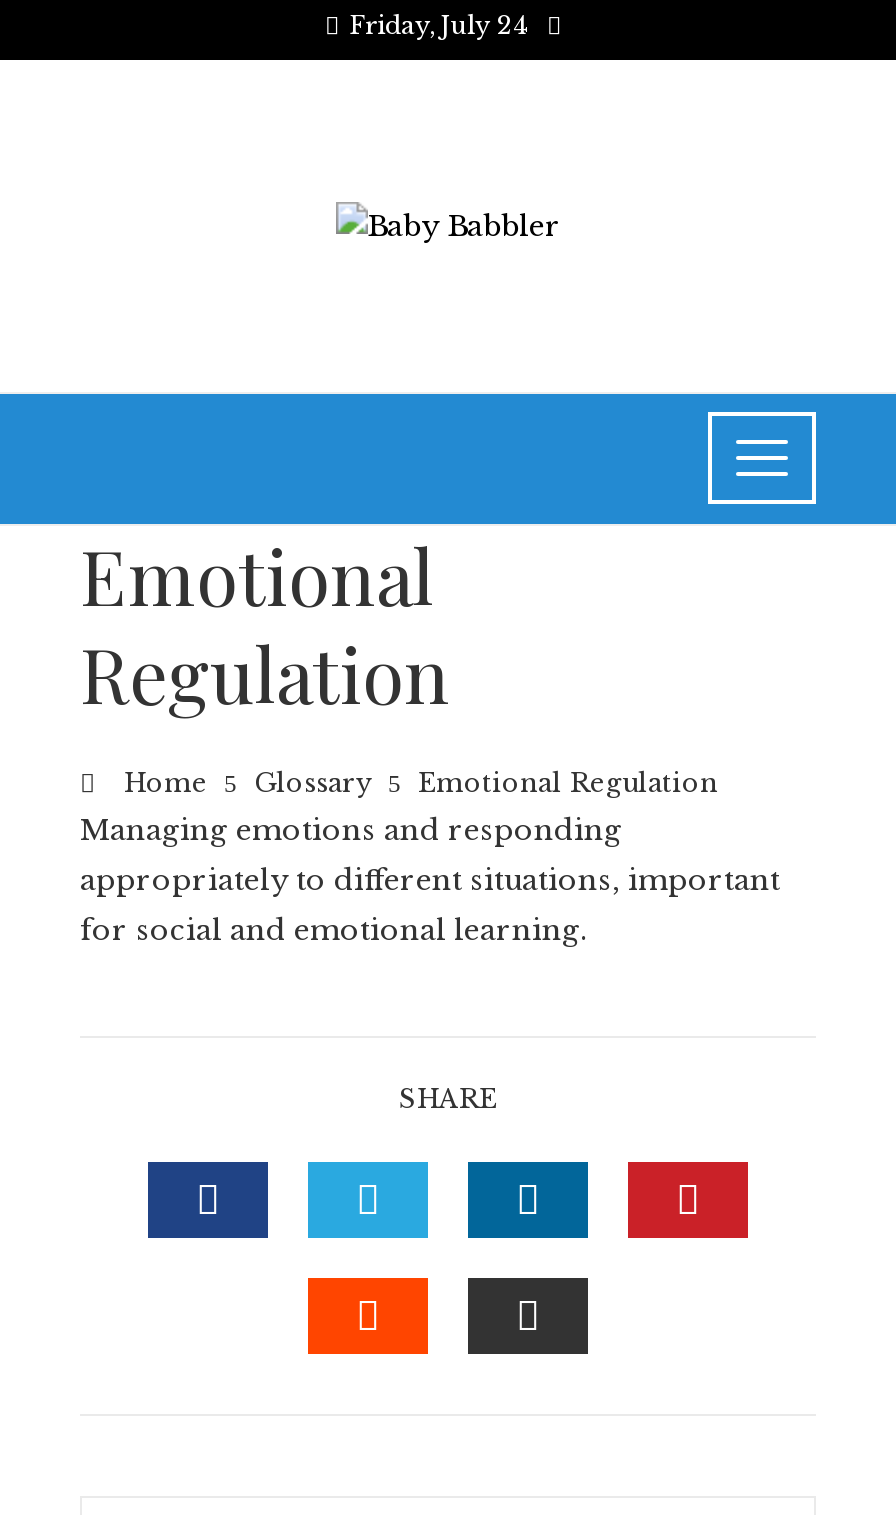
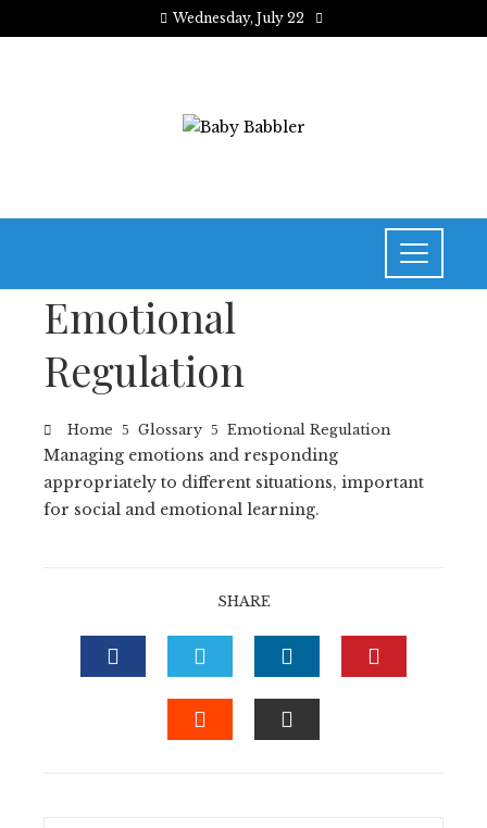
- Friday, July 24
+ Wednesday, July 22
